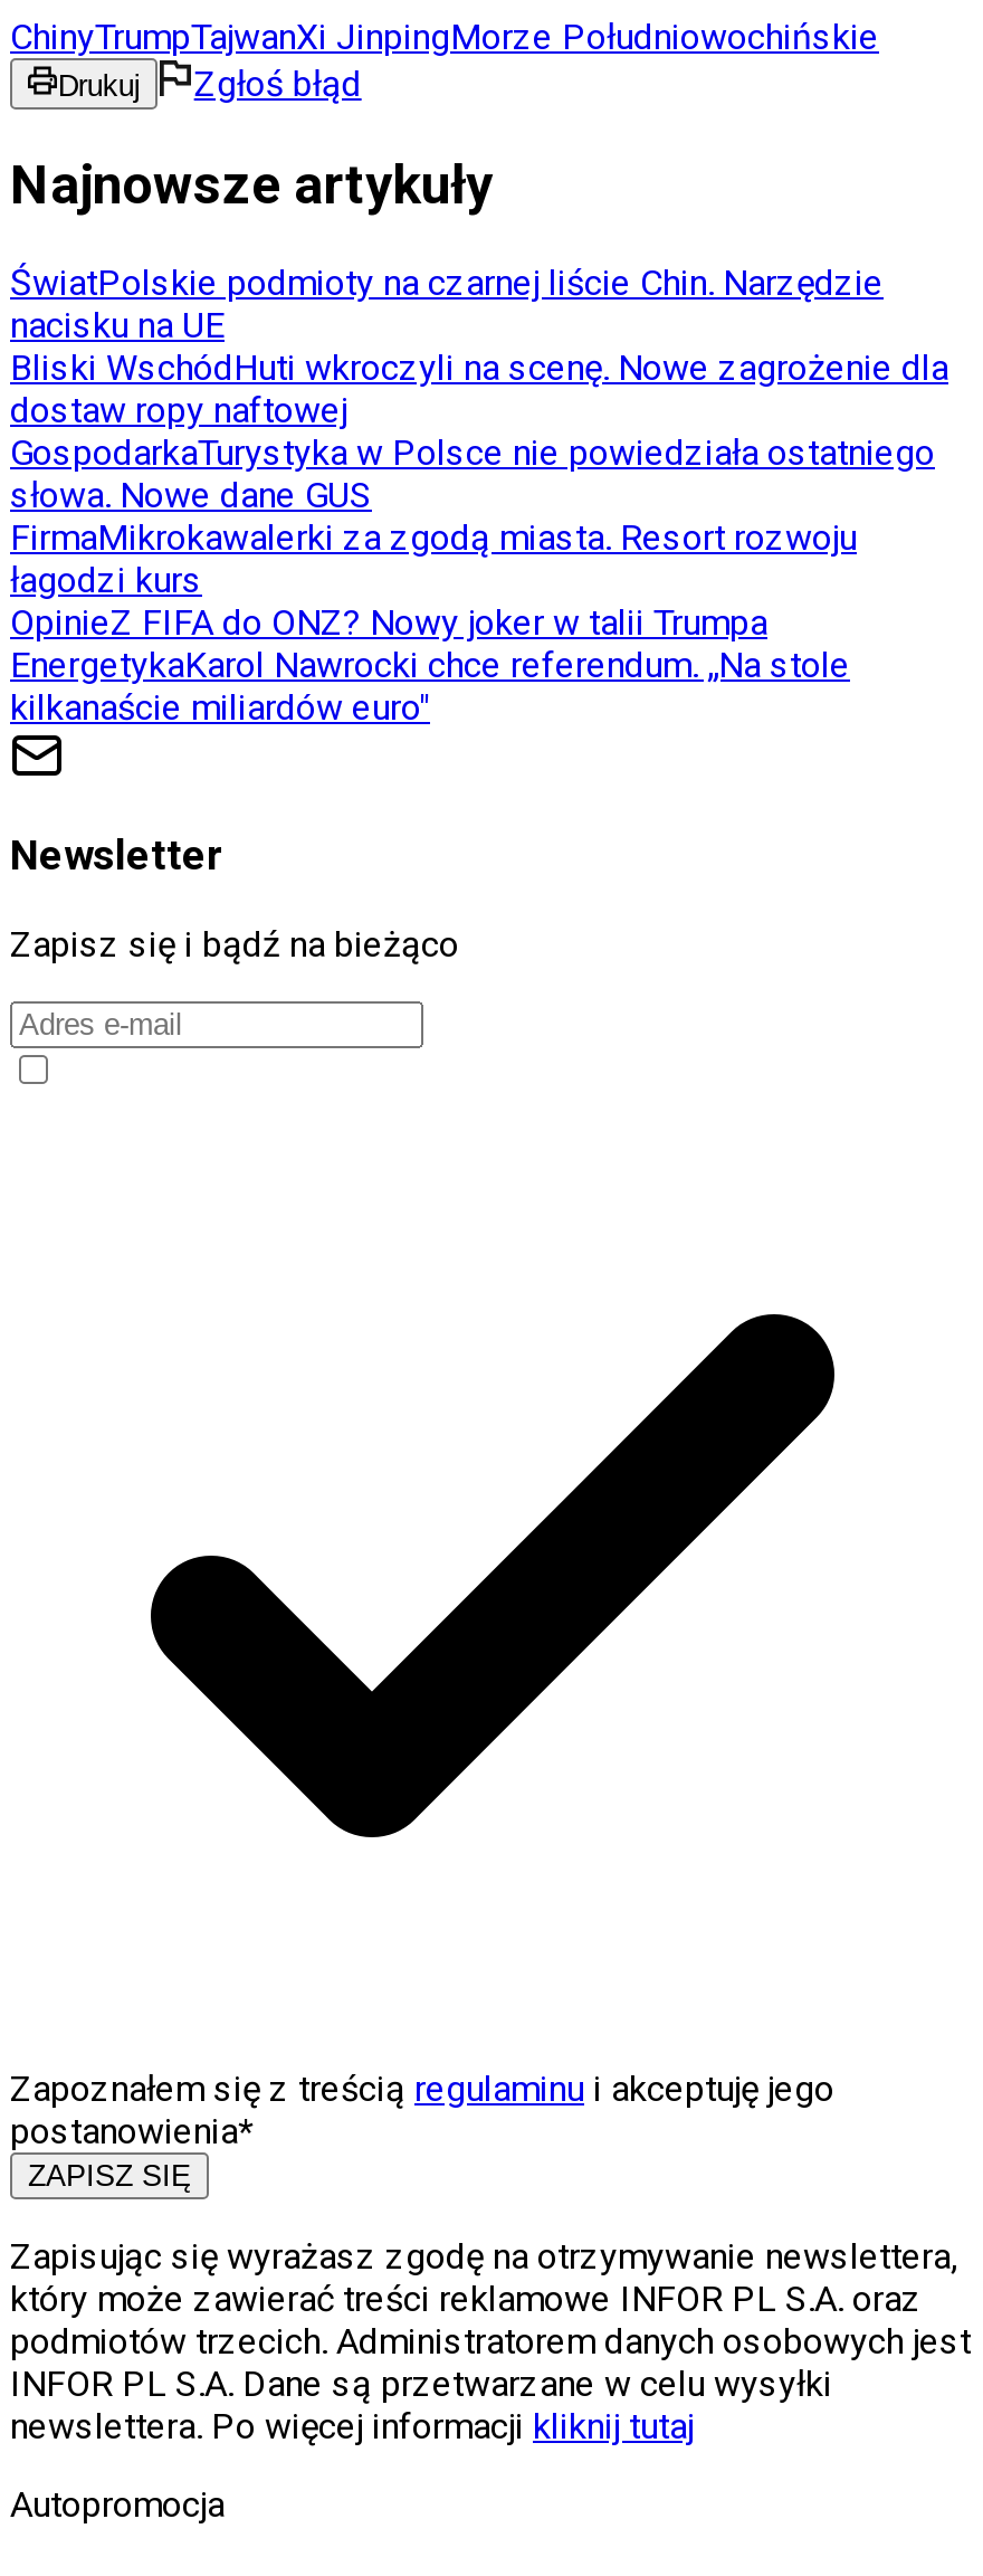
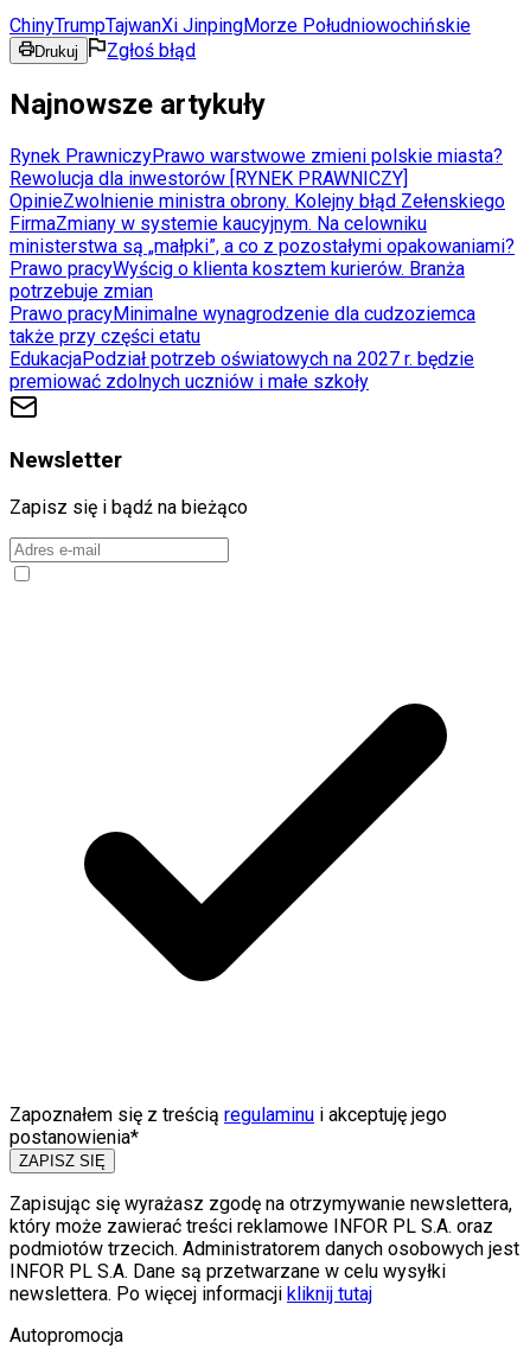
- ŚwiatPolskie podmioty na czarnej liście Chin. Narzędzie
- nacisku na UE
- Bliski WschódHuti wkroczyli na scenę. Nowe zagrożenie dla
- dostaw ropy naftowej
- GospodarkaTurystyka w Polsce nie powiedziała ostatniego
- słowa. Nowe dane GUS
- FirmaMikrokawalerki za zgodą miasta. Resort rozwoju
- łagodzi kurs
- OpinieZ FIFA do ONZ? Nowy joker w talii Trumpa
- EnergetykaKarol Nawrocki chce referendum. „Na stole
- kilkanaście miliardów euro"
+ Rynek PrawniczyPrawo warstwowe zmieni polskie miasta?
+ Rewolucja dla inwestorów [RYNEK PRAWNICZY]
+ OpinieZwolnienie ministra obrony. Kolejny błąd Zełenskiego
+ FirmaZmiany w systemie kaucyjnym. Na celowniku
+ ministerstwa są „małpki”, a co z pozostałymi opakowaniami?
+ Prawo pracyWyścig o klienta kosztem kurierów. Branża
+ potrzebuje zmian
+ Prawo pracyMinimalne wynagrodzenie dla cudzoziemca
+ także przy części etatu
+ EdukacjaPodział potrzeb oświatowych na 2027 r. będzie
+ premiować zdolnych uczniów i małe szkoły
